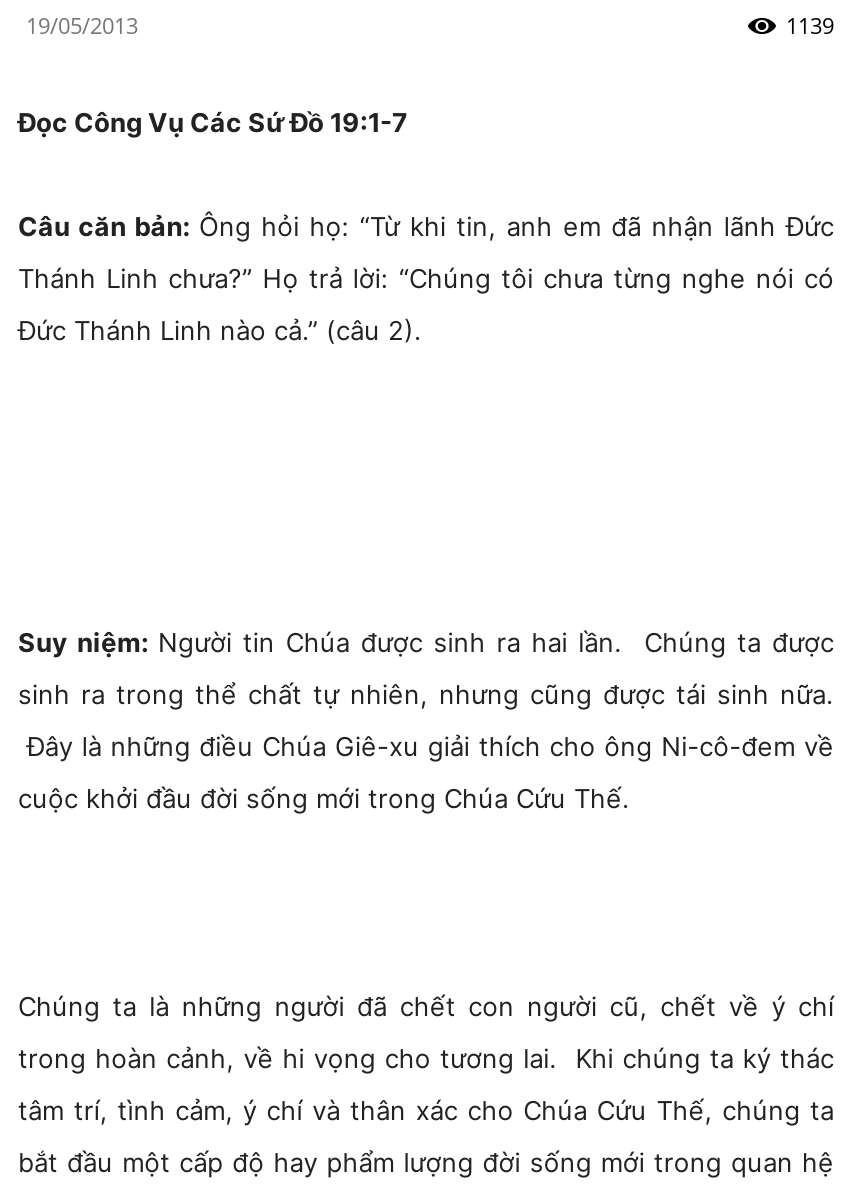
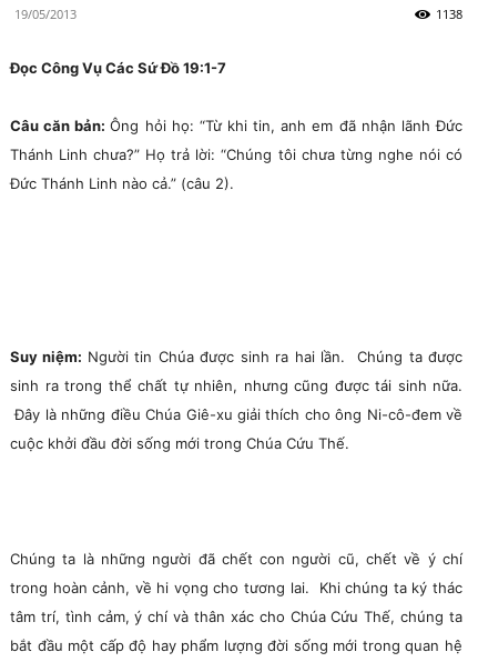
- 1139
+ 1138
